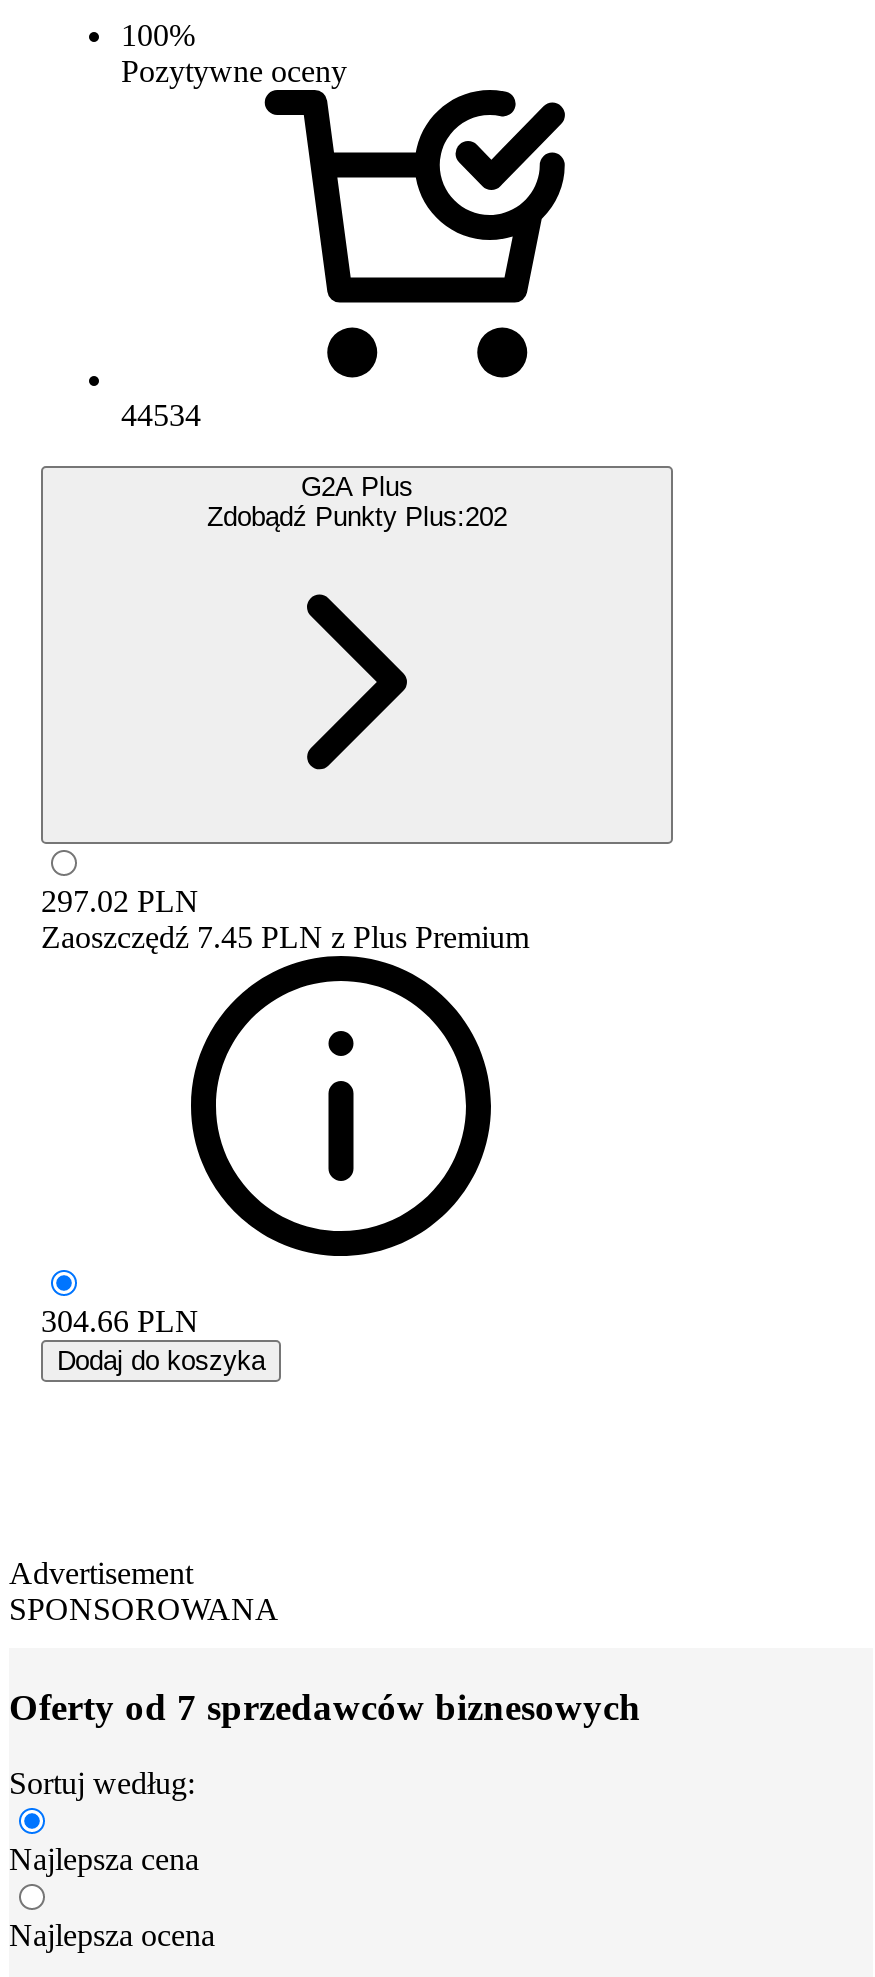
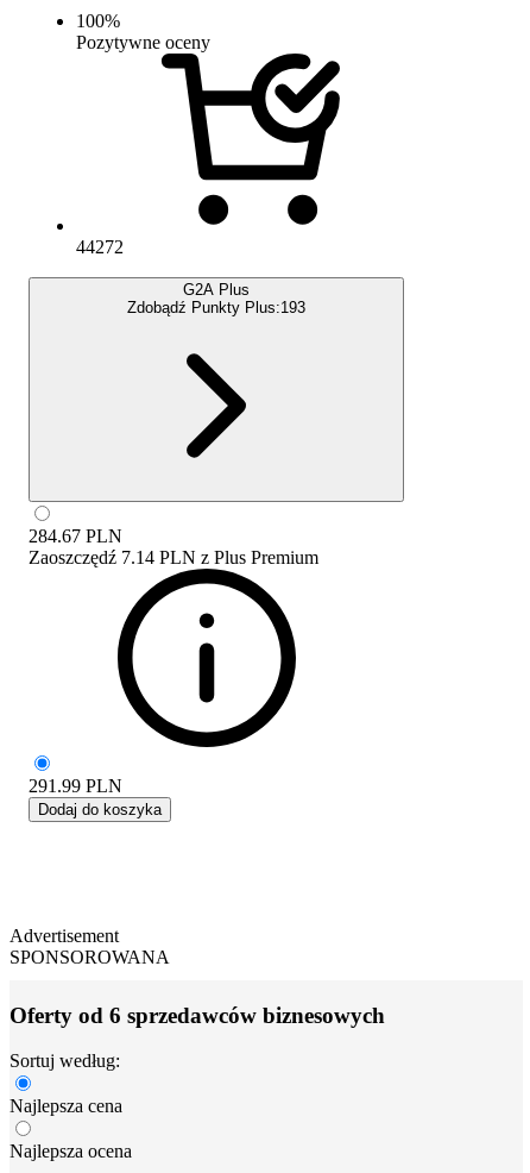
- 44534
+ 44272

- Zdobądź Punkty Plus:202
+ Zdobądź Punkty Plus:193

- 297.02 PLN
+ 284.67 PLN

- Zaoszczędź 7.45 PLN z Plus Premium
+ Zaoszczędź 7.14 PLN z Plus Premium

- 304.66 PLN
+ 291.99 PLN

- Oferty od 7 sprzedawców biznesowych
+ Oferty od 6 sprzedawców biznesowych
